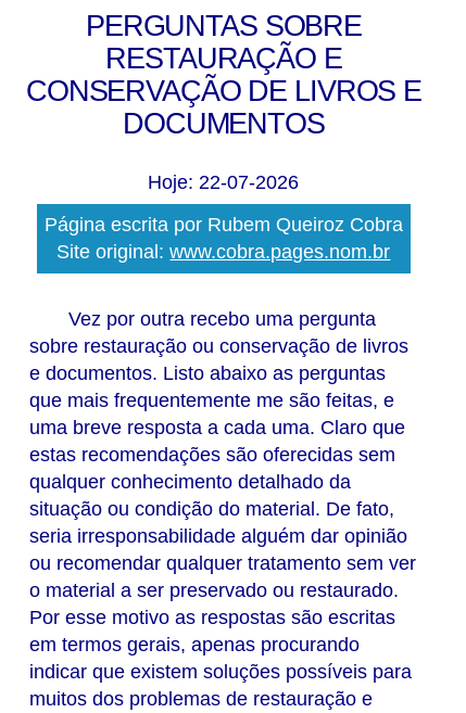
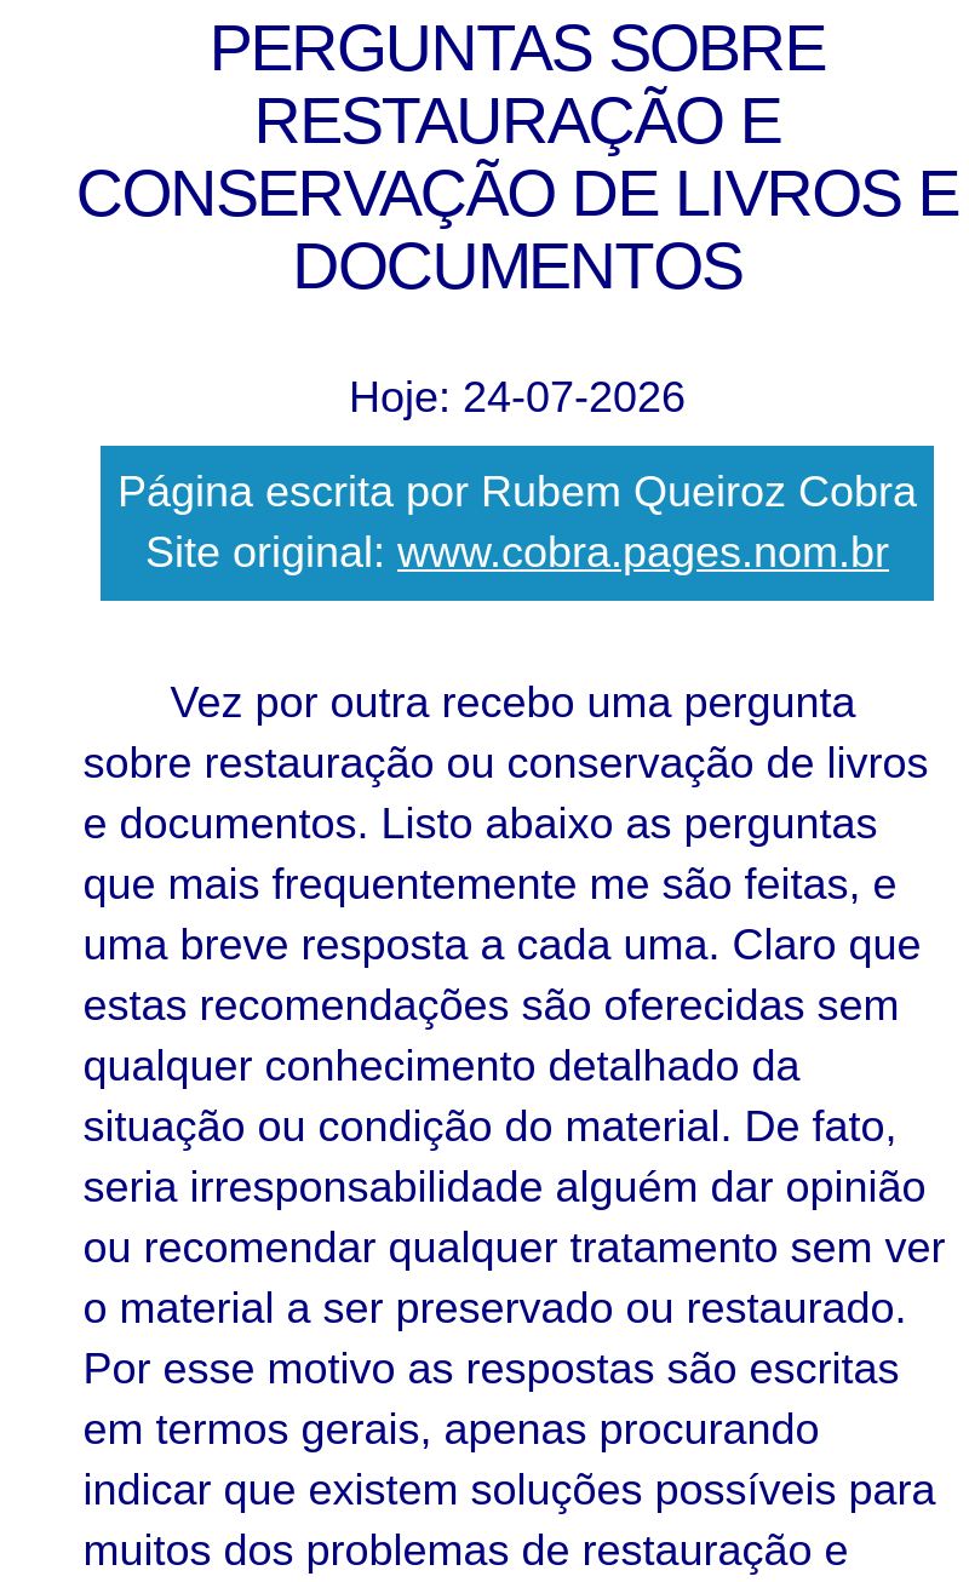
- Hoje: 22-07-2026
+ Hoje: 24-07-2026
